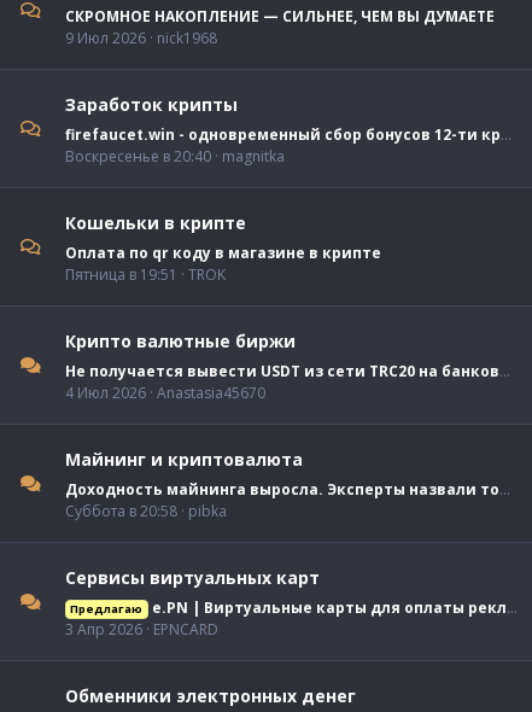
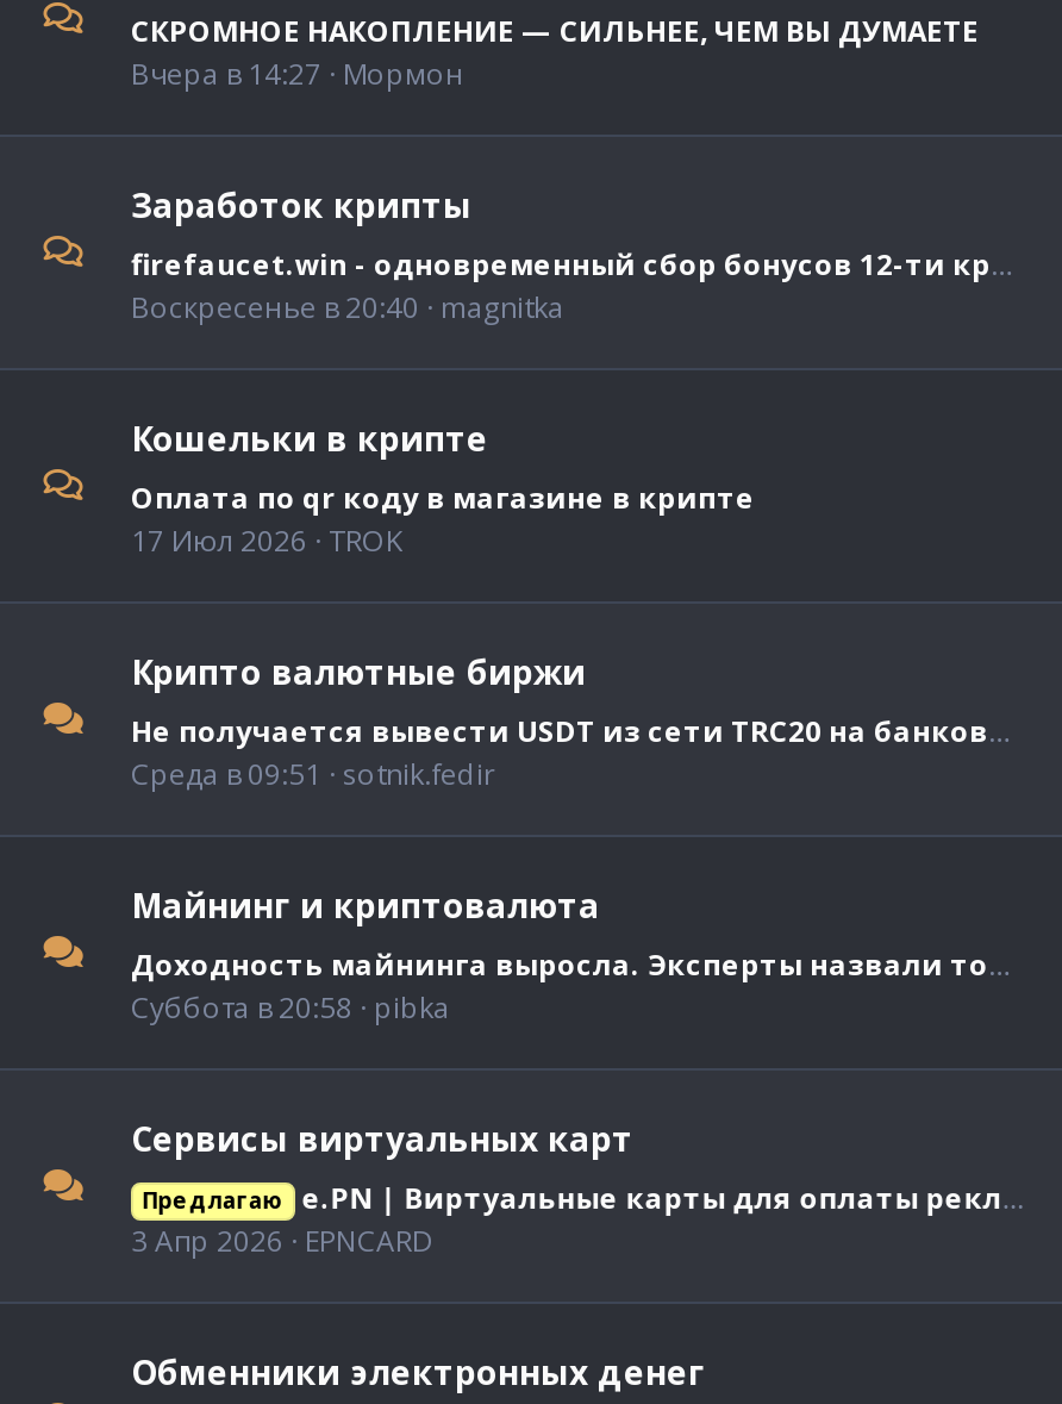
- 9 Июл 2026 nick1968
+ Вчера в 14:27 Мормон

- Пятница в 19:51 TROK
+ 17 Июл 2026 TROK

- 4 Июл 2026 Anastasia45670
+ Среда в 09:51 sotnik.fedir
